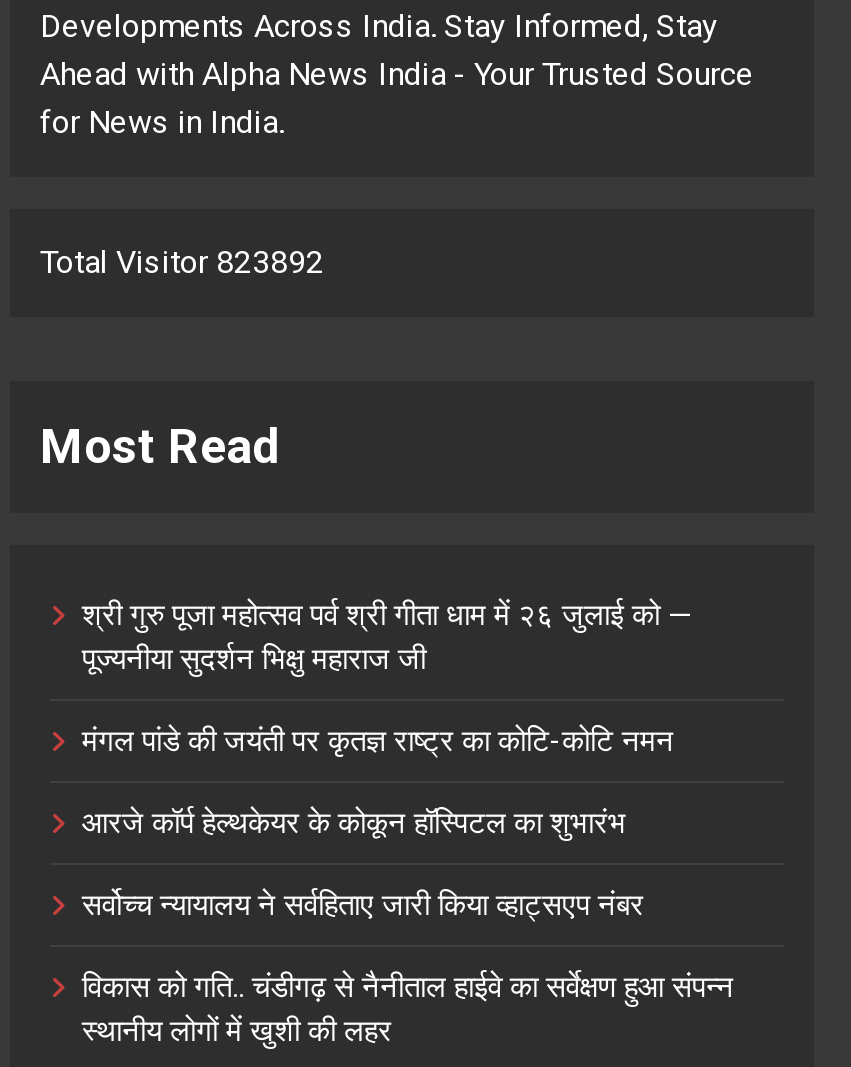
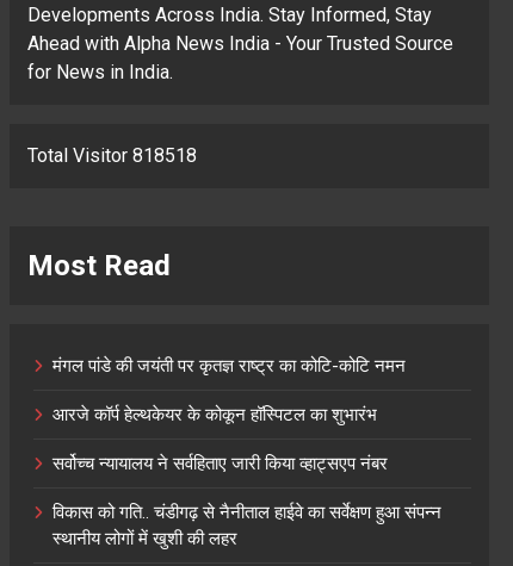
- Total Visitor 823892
+ Total Visitor 818518

- श्री गुरु पूजा महोत्सव पर्व श्री गीता धाम में २६ जुलाई को —
- पूज्यनीया सुदर्शन भिक्षु महाराज जी
